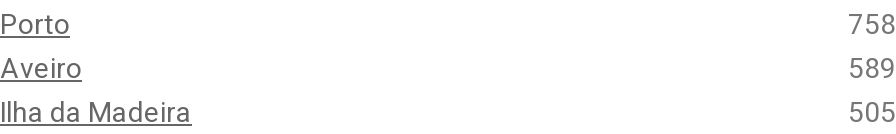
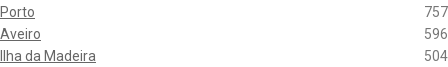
- 758
+ 757

- 589
+ 596

- 505
+ 504
